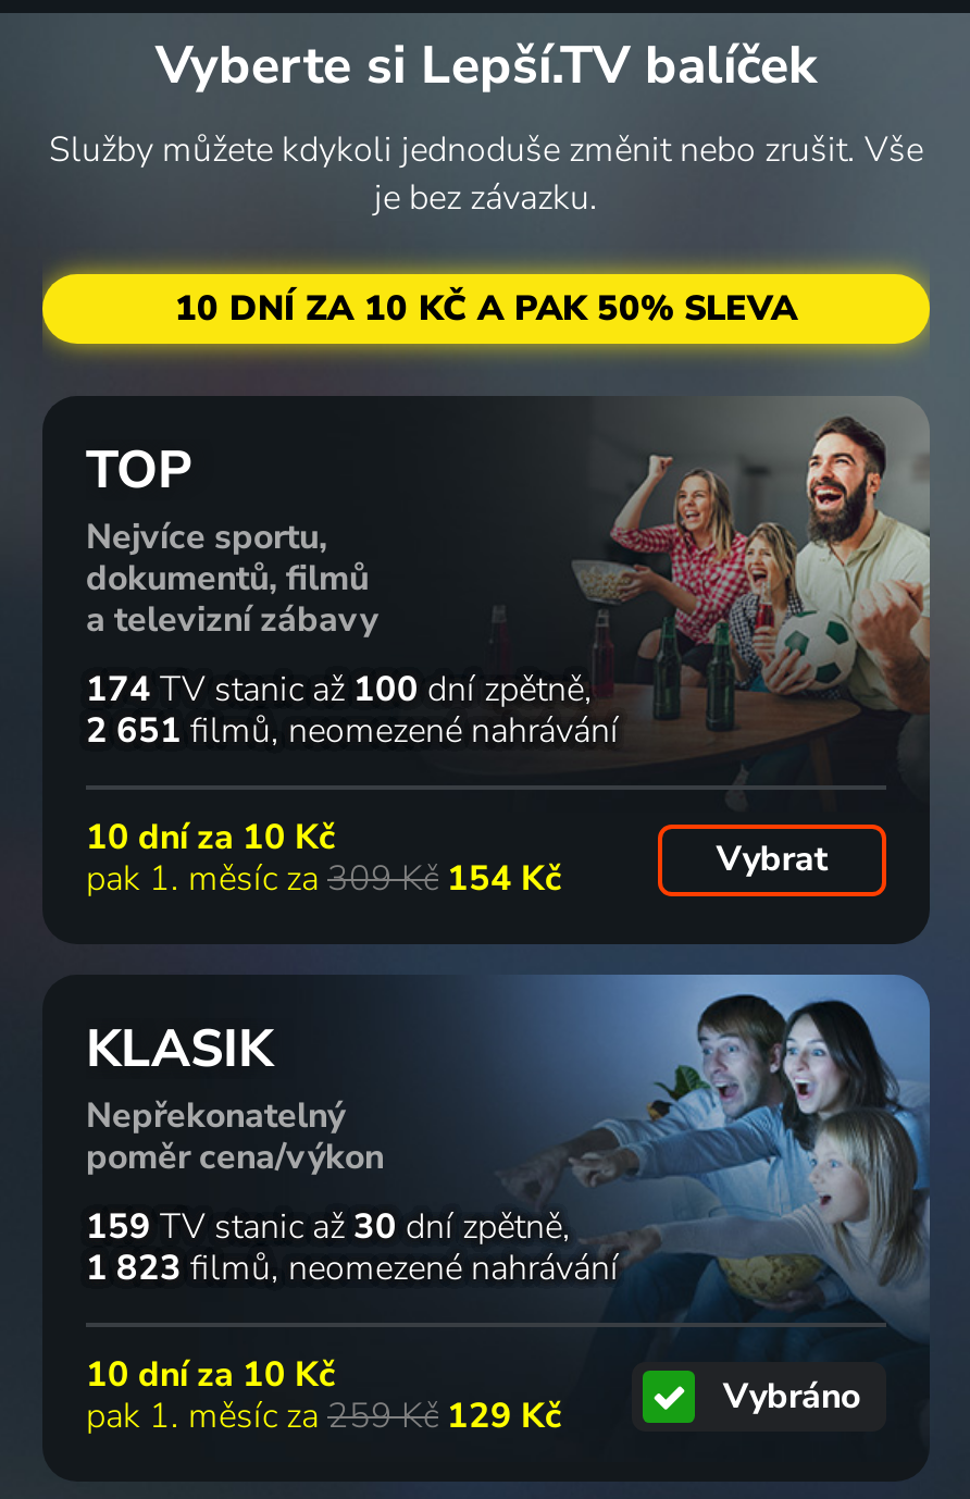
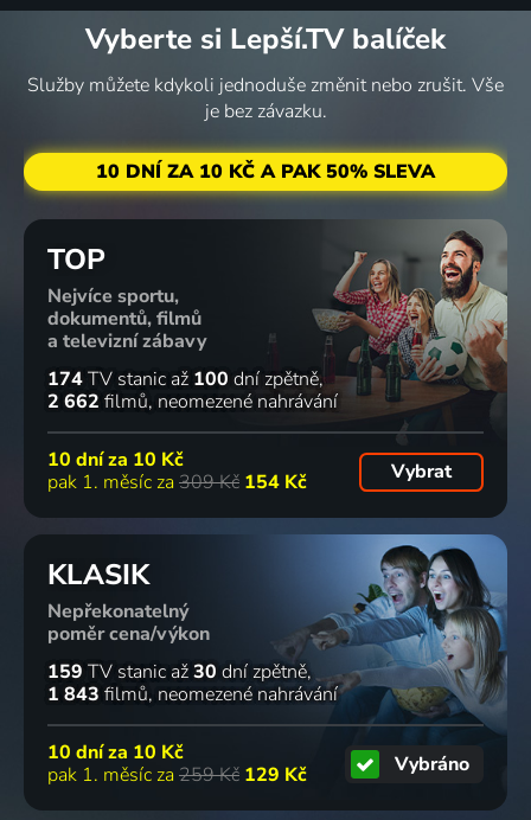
- 2 651 filmů neomezené nahrávání
+ 2 662 filmů neomezené nahrávání

- 1 823 filmů neomezené nahrávání
+ 1 843 filmů neomezené nahrávání
